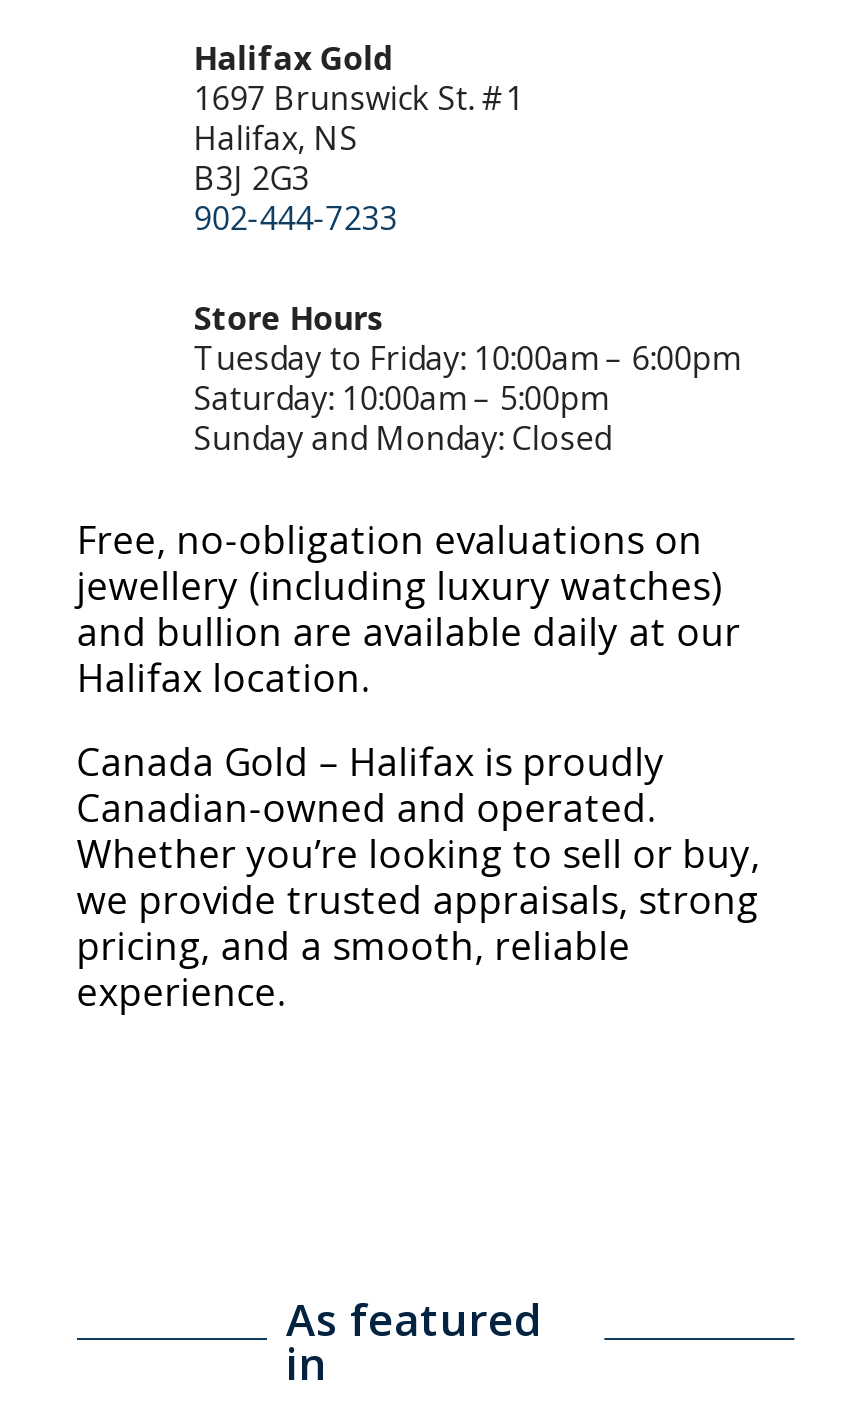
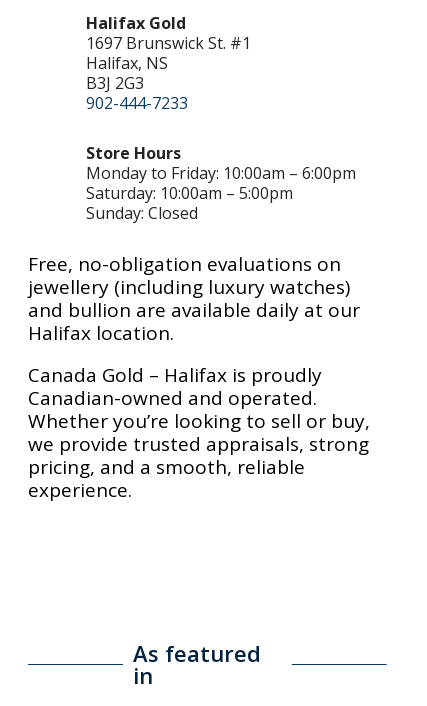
- Tuesday to Friday: 10:00am – 6:00pm
+ Monday to Friday: 10:00am – 6:00pm

- Sunday and Monday: Closed
+ Sunday: Closed
